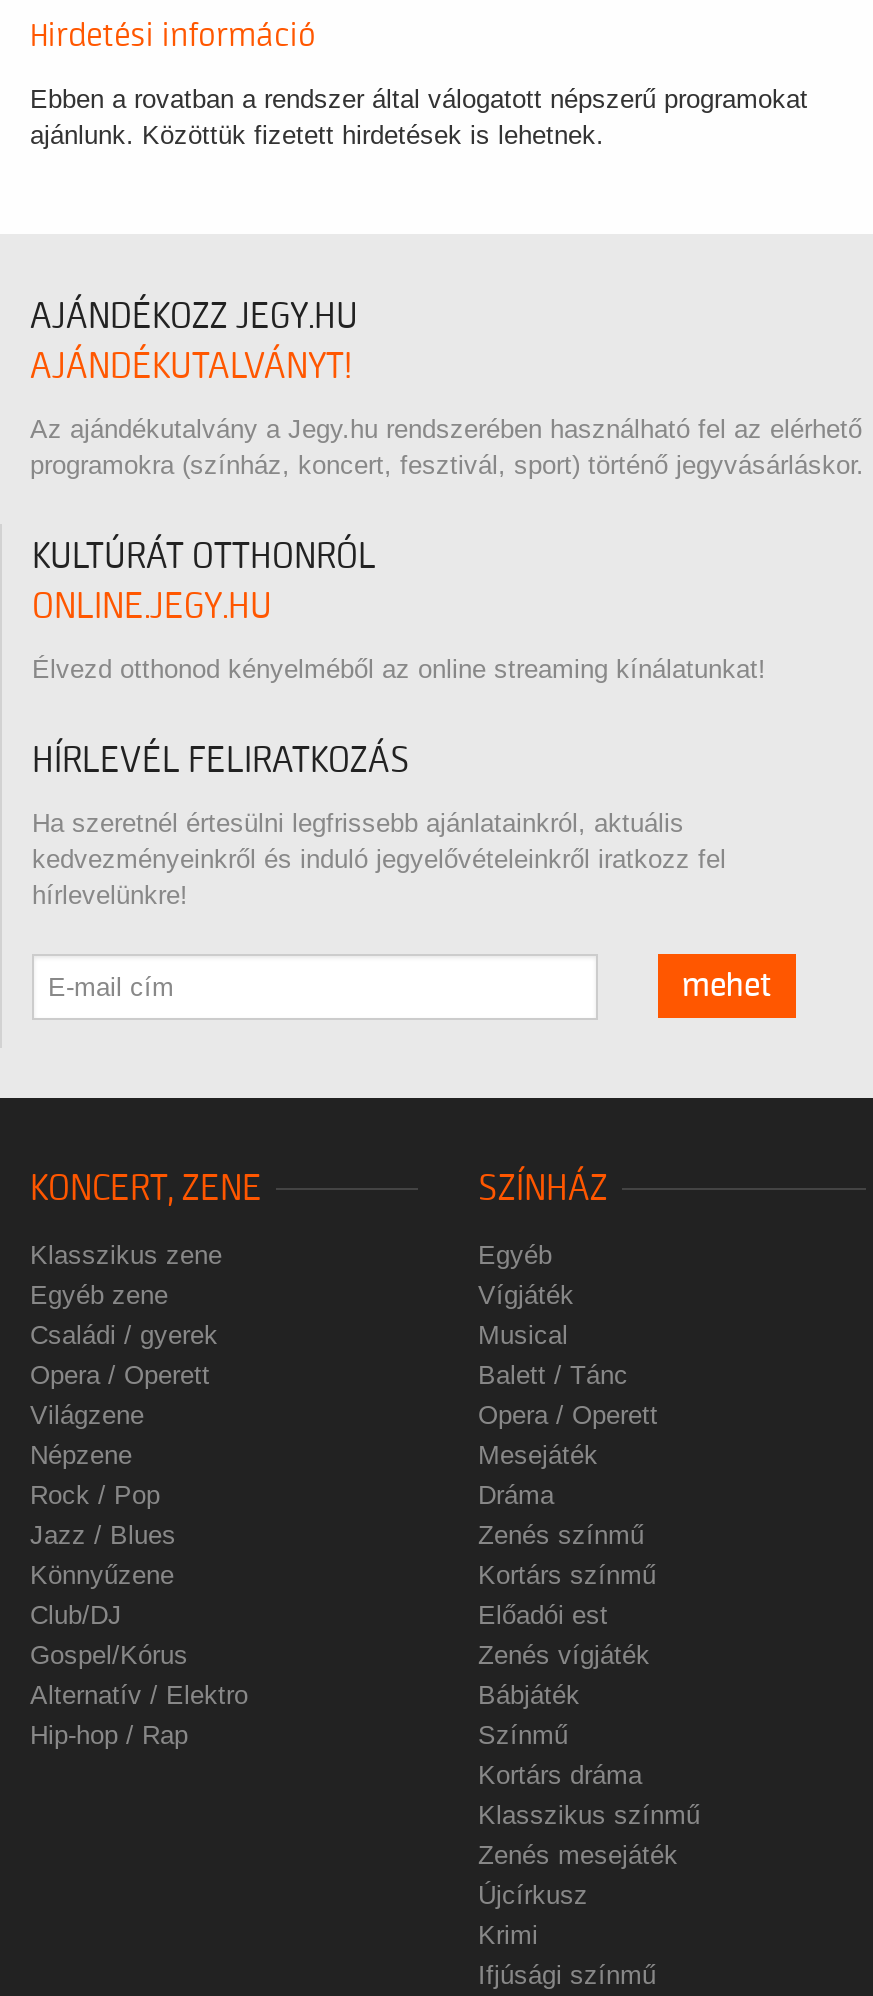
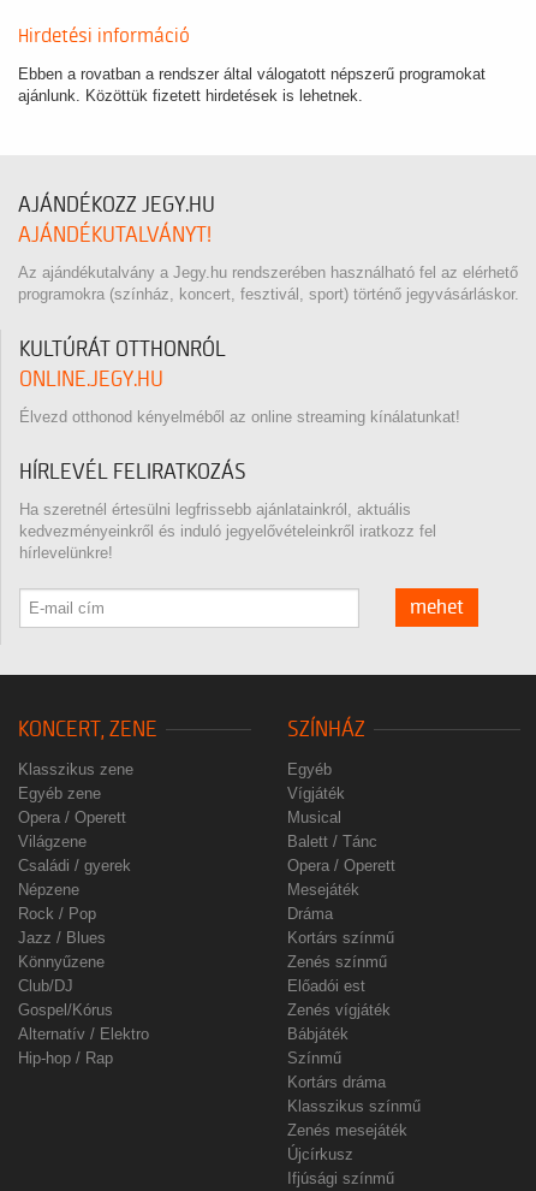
moved down: Családi / gyerek

moved down: Zenés színmű

- Krimi
